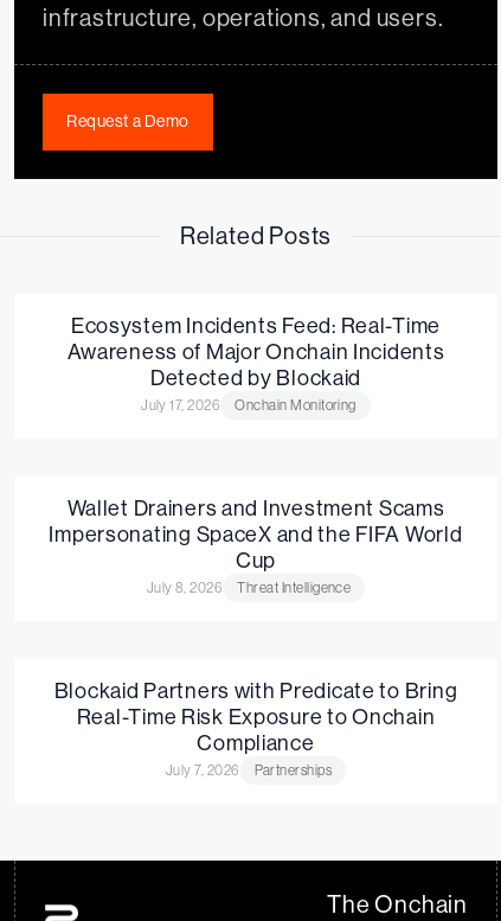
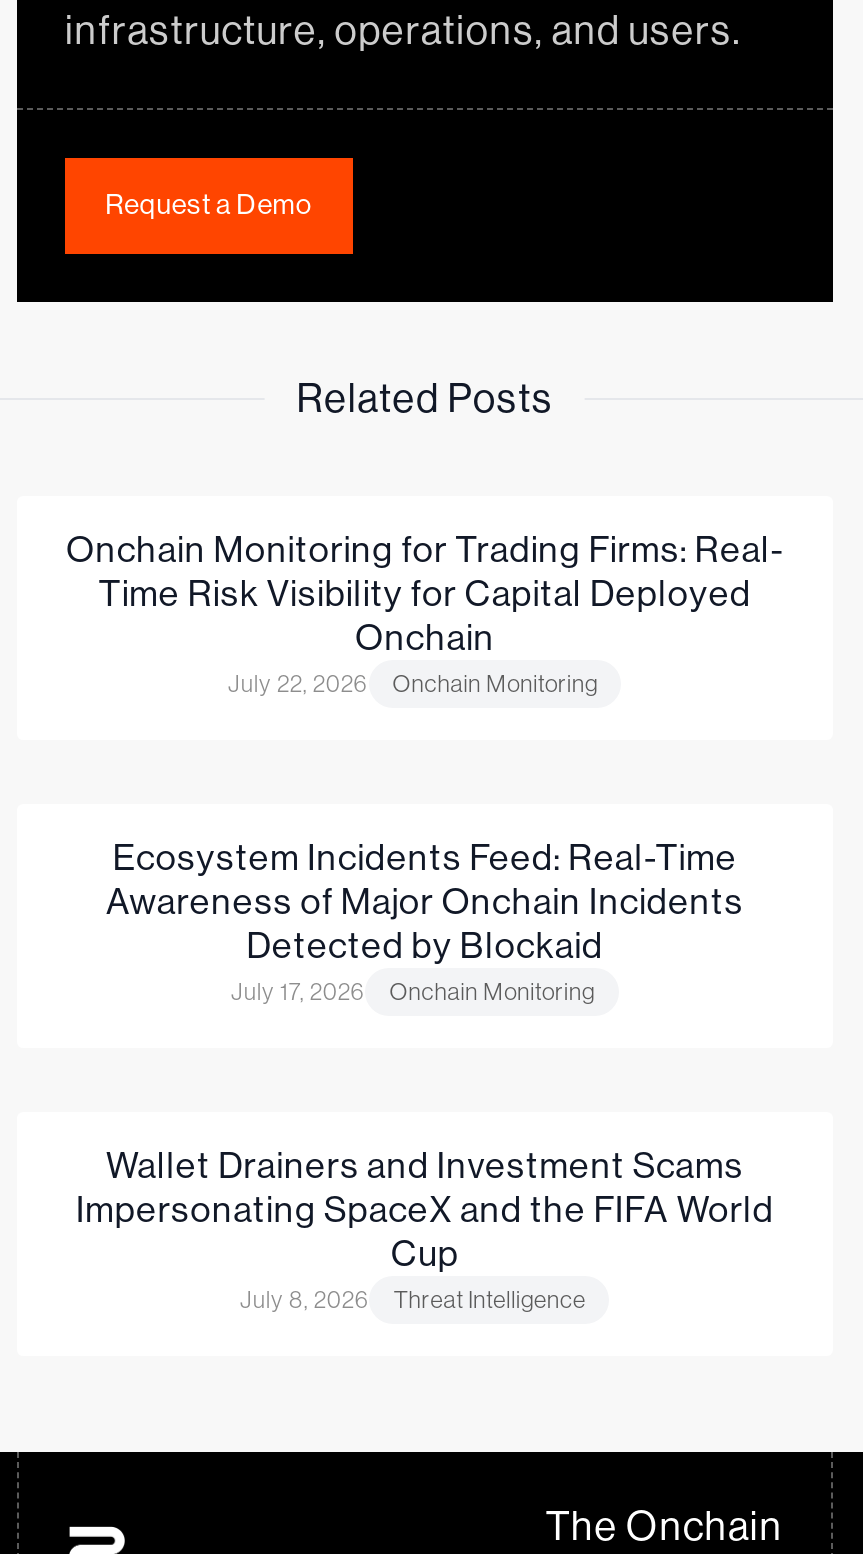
+ Onchain Monitoring for Trading Firms: Real-
+ Time Risk Visibility for Capital Deployed
+ Onchain
+ July 22, 2026
+ Onchain Monitoring

moved down: Ecosystem Incidents Feed: Real-Time | Awareness of Major Onchain Incidents | Detected by Blockaid | ... | July 8, 2026 | Threat Intelligence

- Blockaid Partners with Predicate to Bring
- Real-Time Risk Exposure to Onchain
- Compliance
- July 7, 2026
- Partnerships
